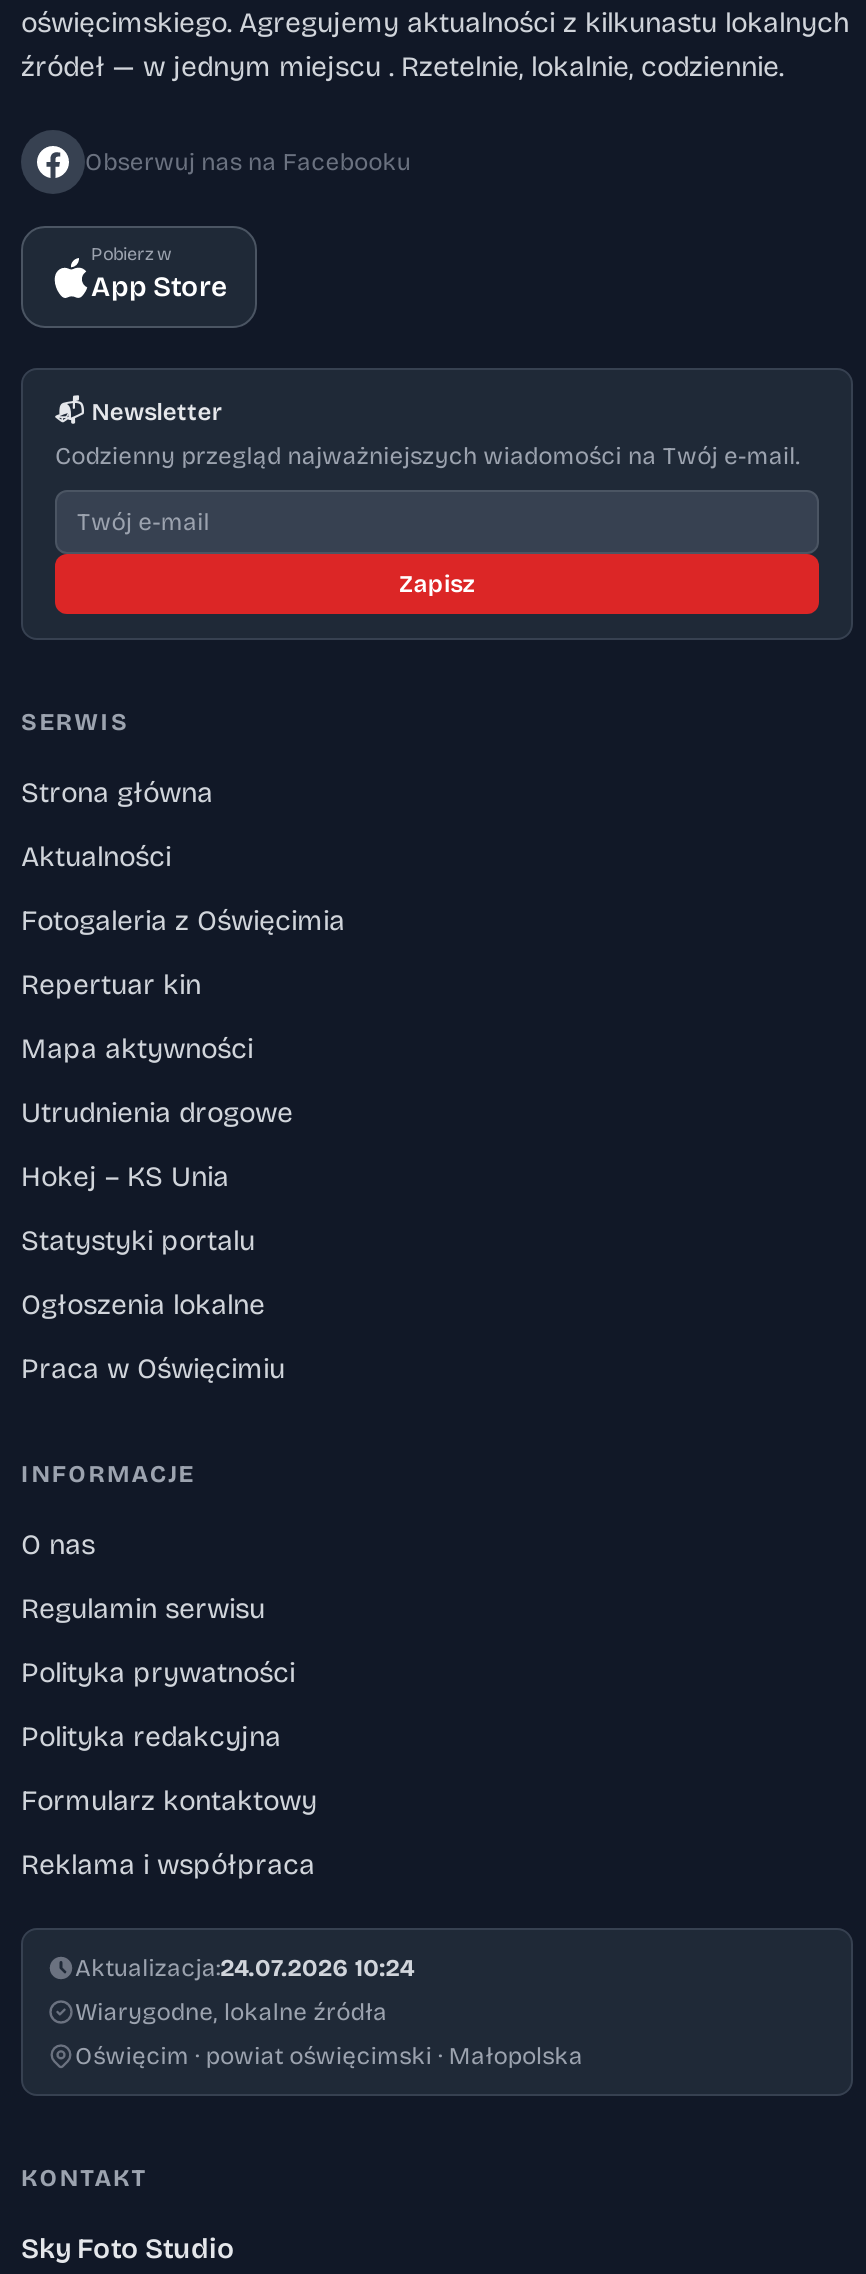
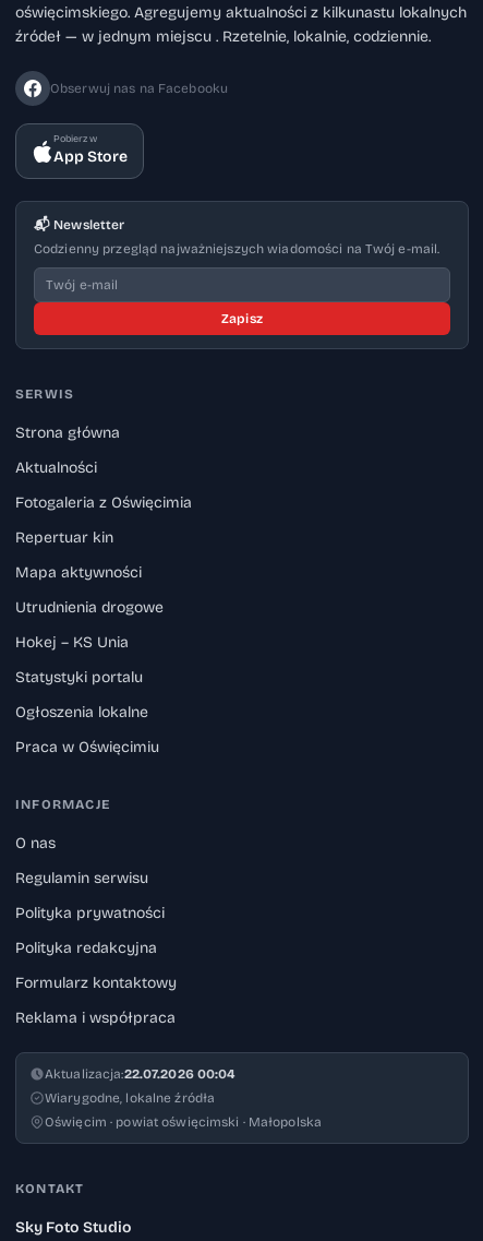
- Aktualizacja:24.07.2026 10:24
+ Aktualizacja:22.07.2026 00:04
